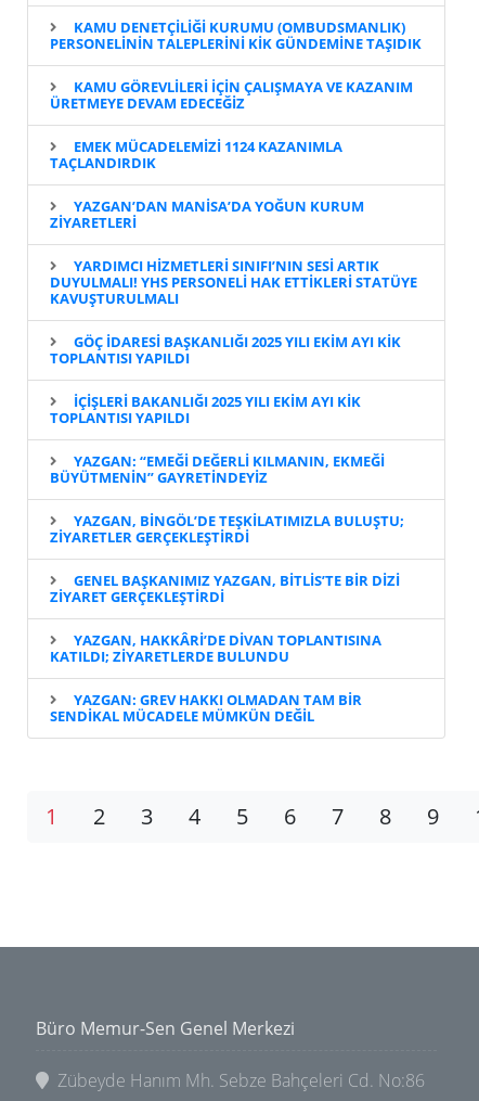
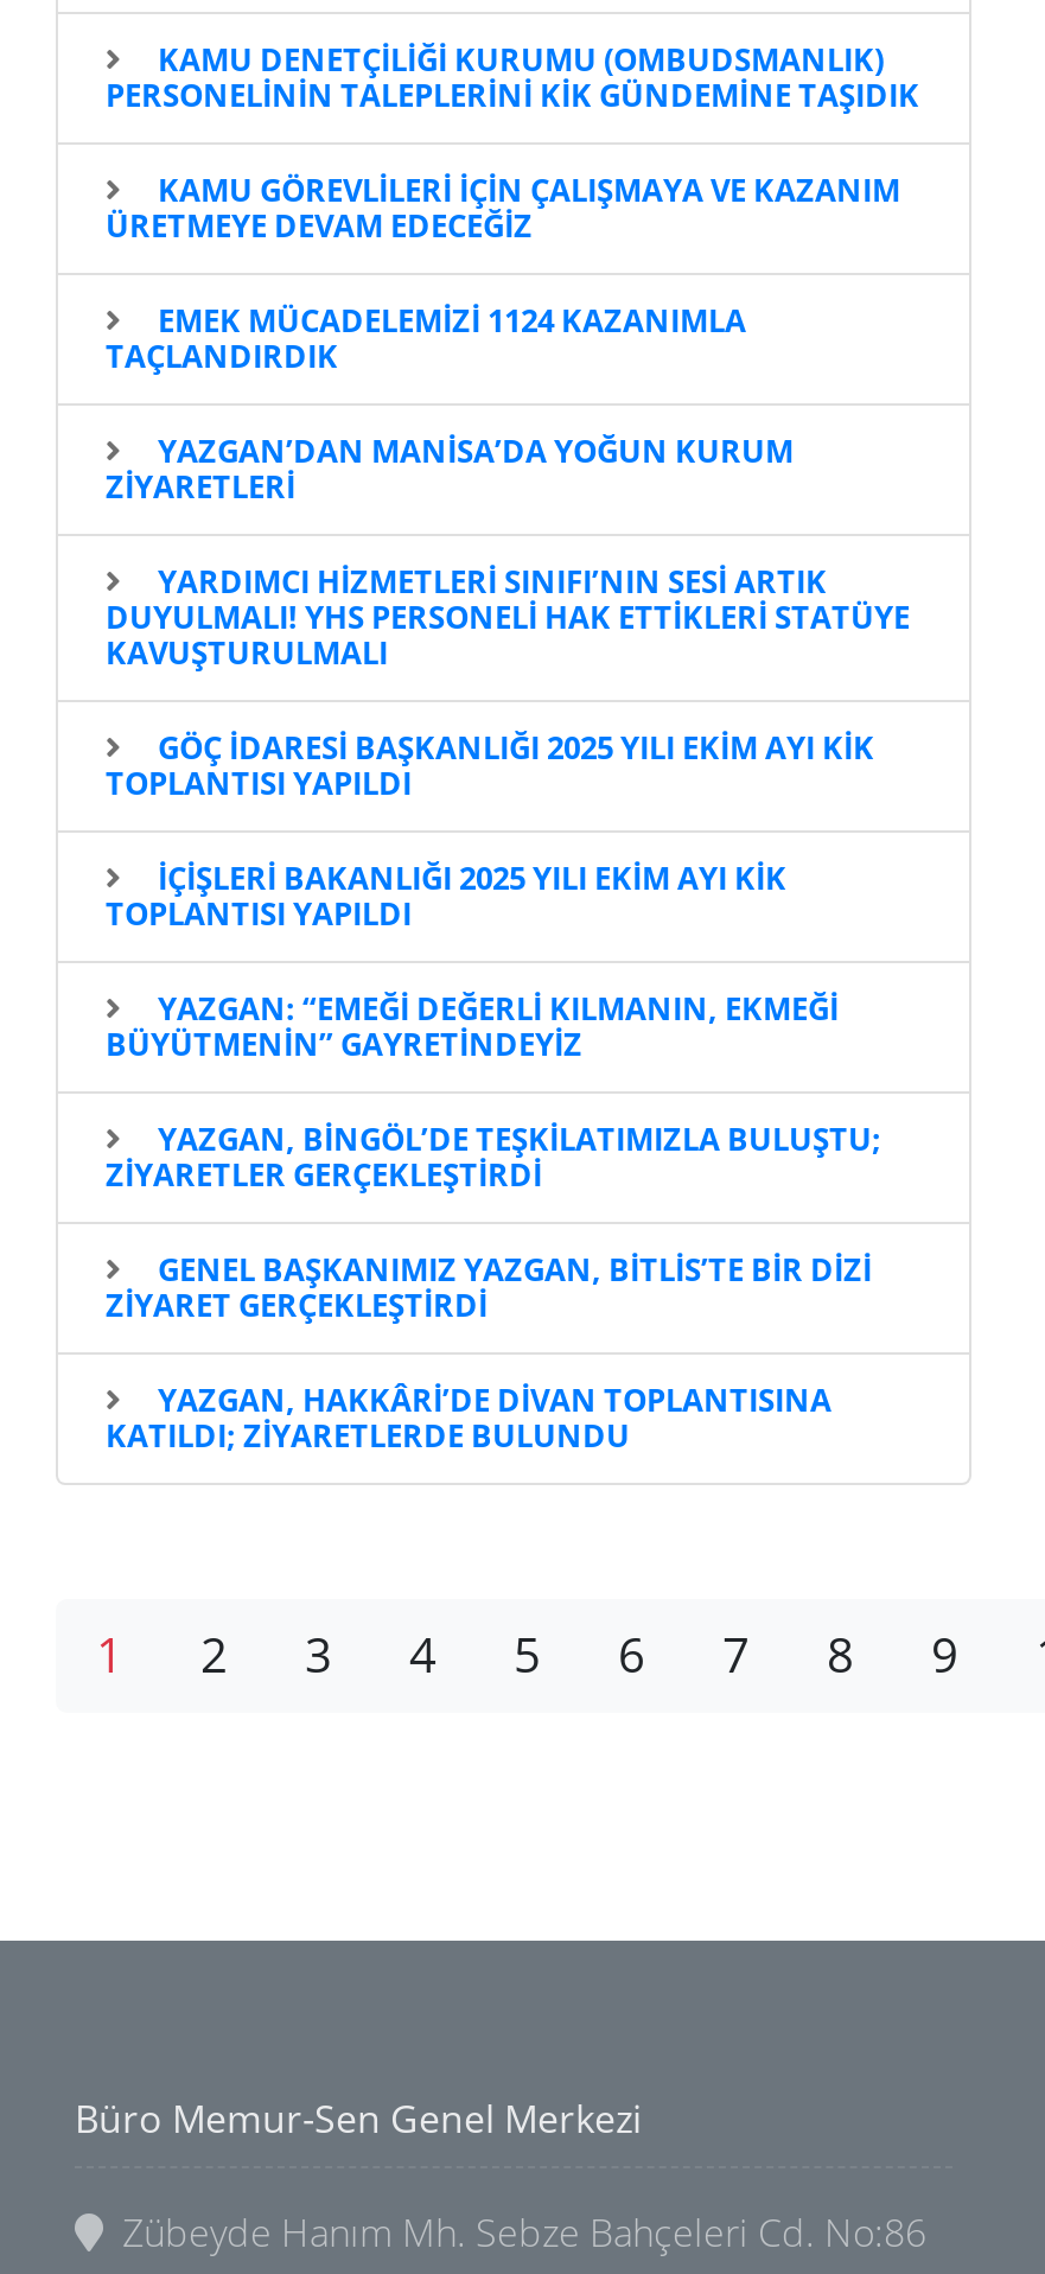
- YAZGAN: GREV HAKKI OLMADAN TAM BİR
- SENDİKAL MÜCADELE MÜMKÜN DEĞİL
